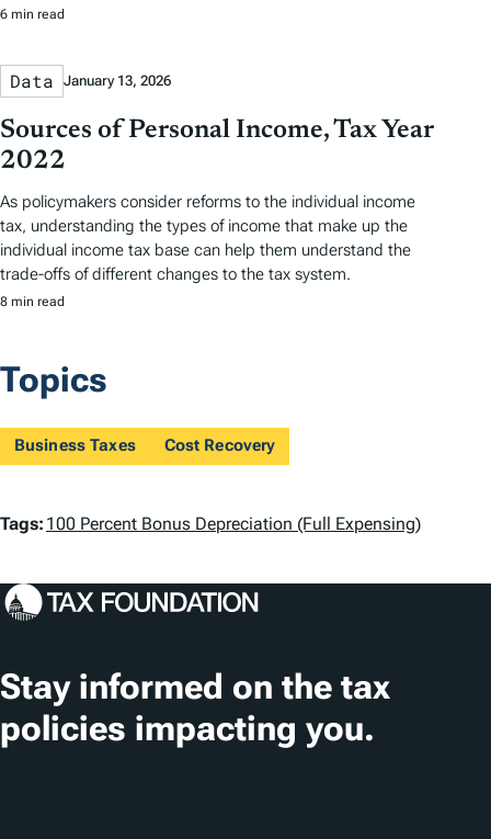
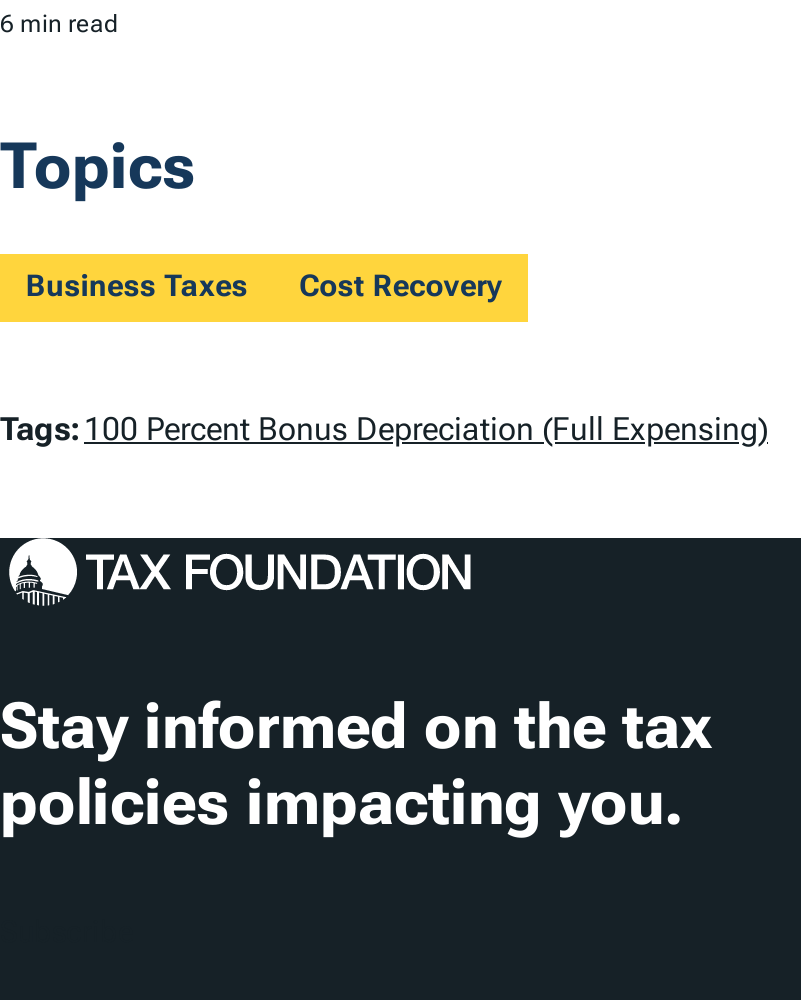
- Data January 13, 2026
- Sources of Personal Income, Tax Year
- 2022
- As policymakers consider reforms to the individual income
- tax, understanding the types of income that make up the
- individual income tax base can help them understand the
- trade-offs of different changes to the tax system.
- 8 min read
